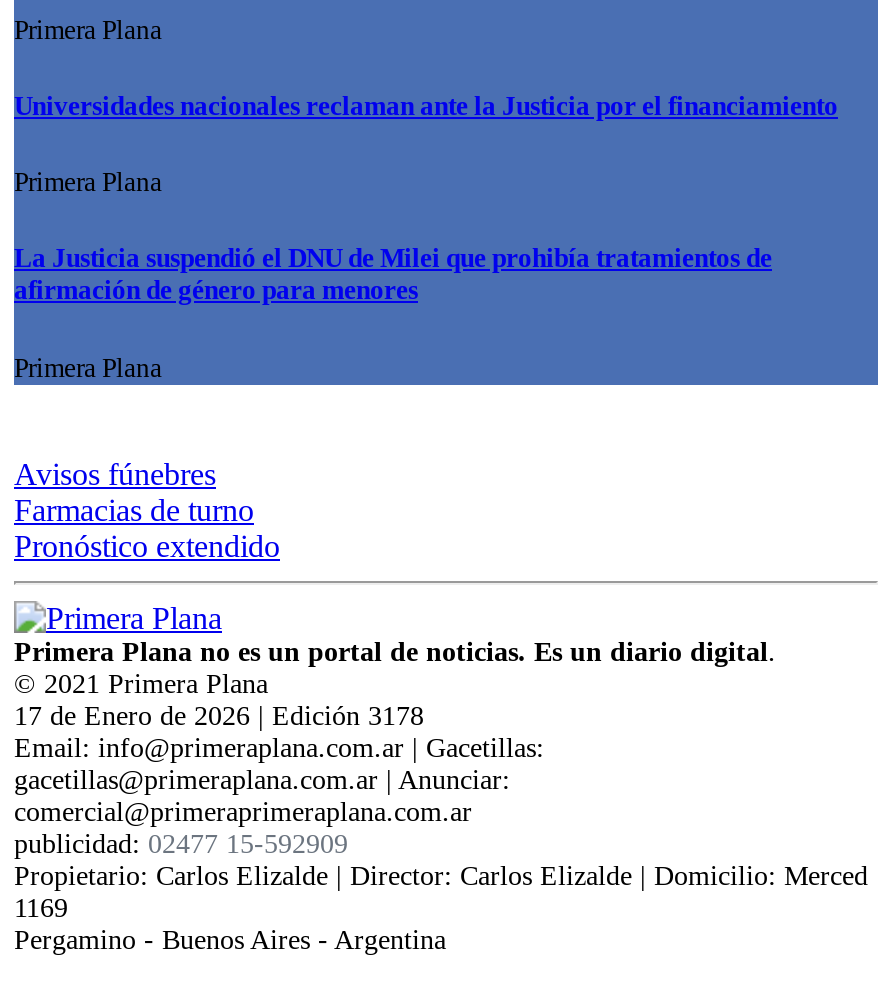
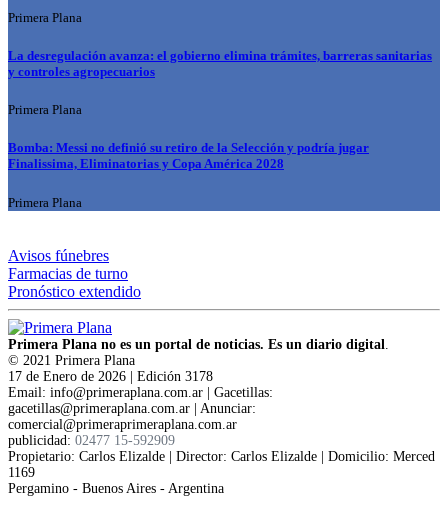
- Universidades nacionales reclaman ante la Justicia por el financiamiento
+ La desregulación avanza: el gobierno elimina trámites, barreras sanitarias
+ y controles agropecuarios

- La Justicia suspendió el DNU de Milei que prohibía tratamientos de
- afirmación de género para menores
+ Bomba: Messi no definió su retiro de la Selección y podría jugar
+ Finalissima, Eliminatorias y Copa América 2028
